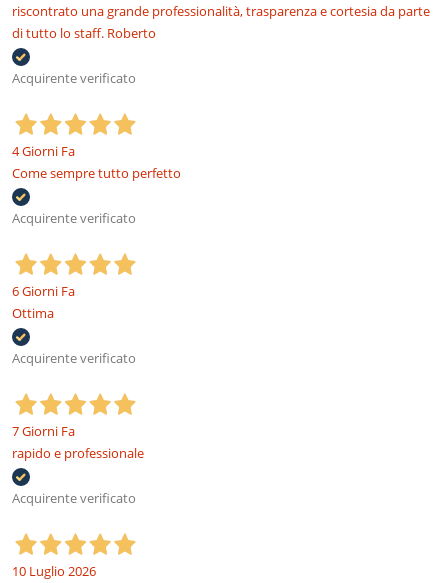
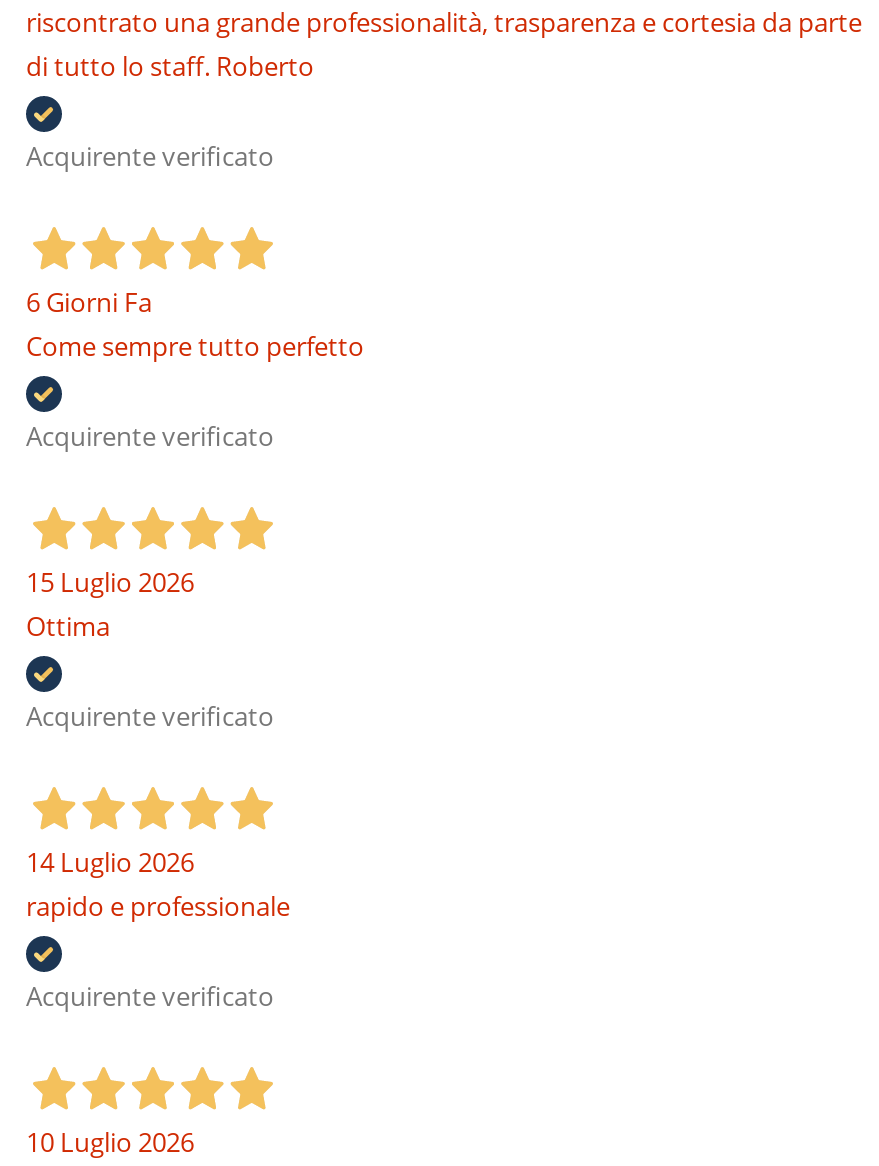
- 4 Giorni Fa
+ 6 Giorni Fa

- 6 Giorni Fa
+ 15 Luglio 2026

- 7 Giorni Fa
+ 14 Luglio 2026
